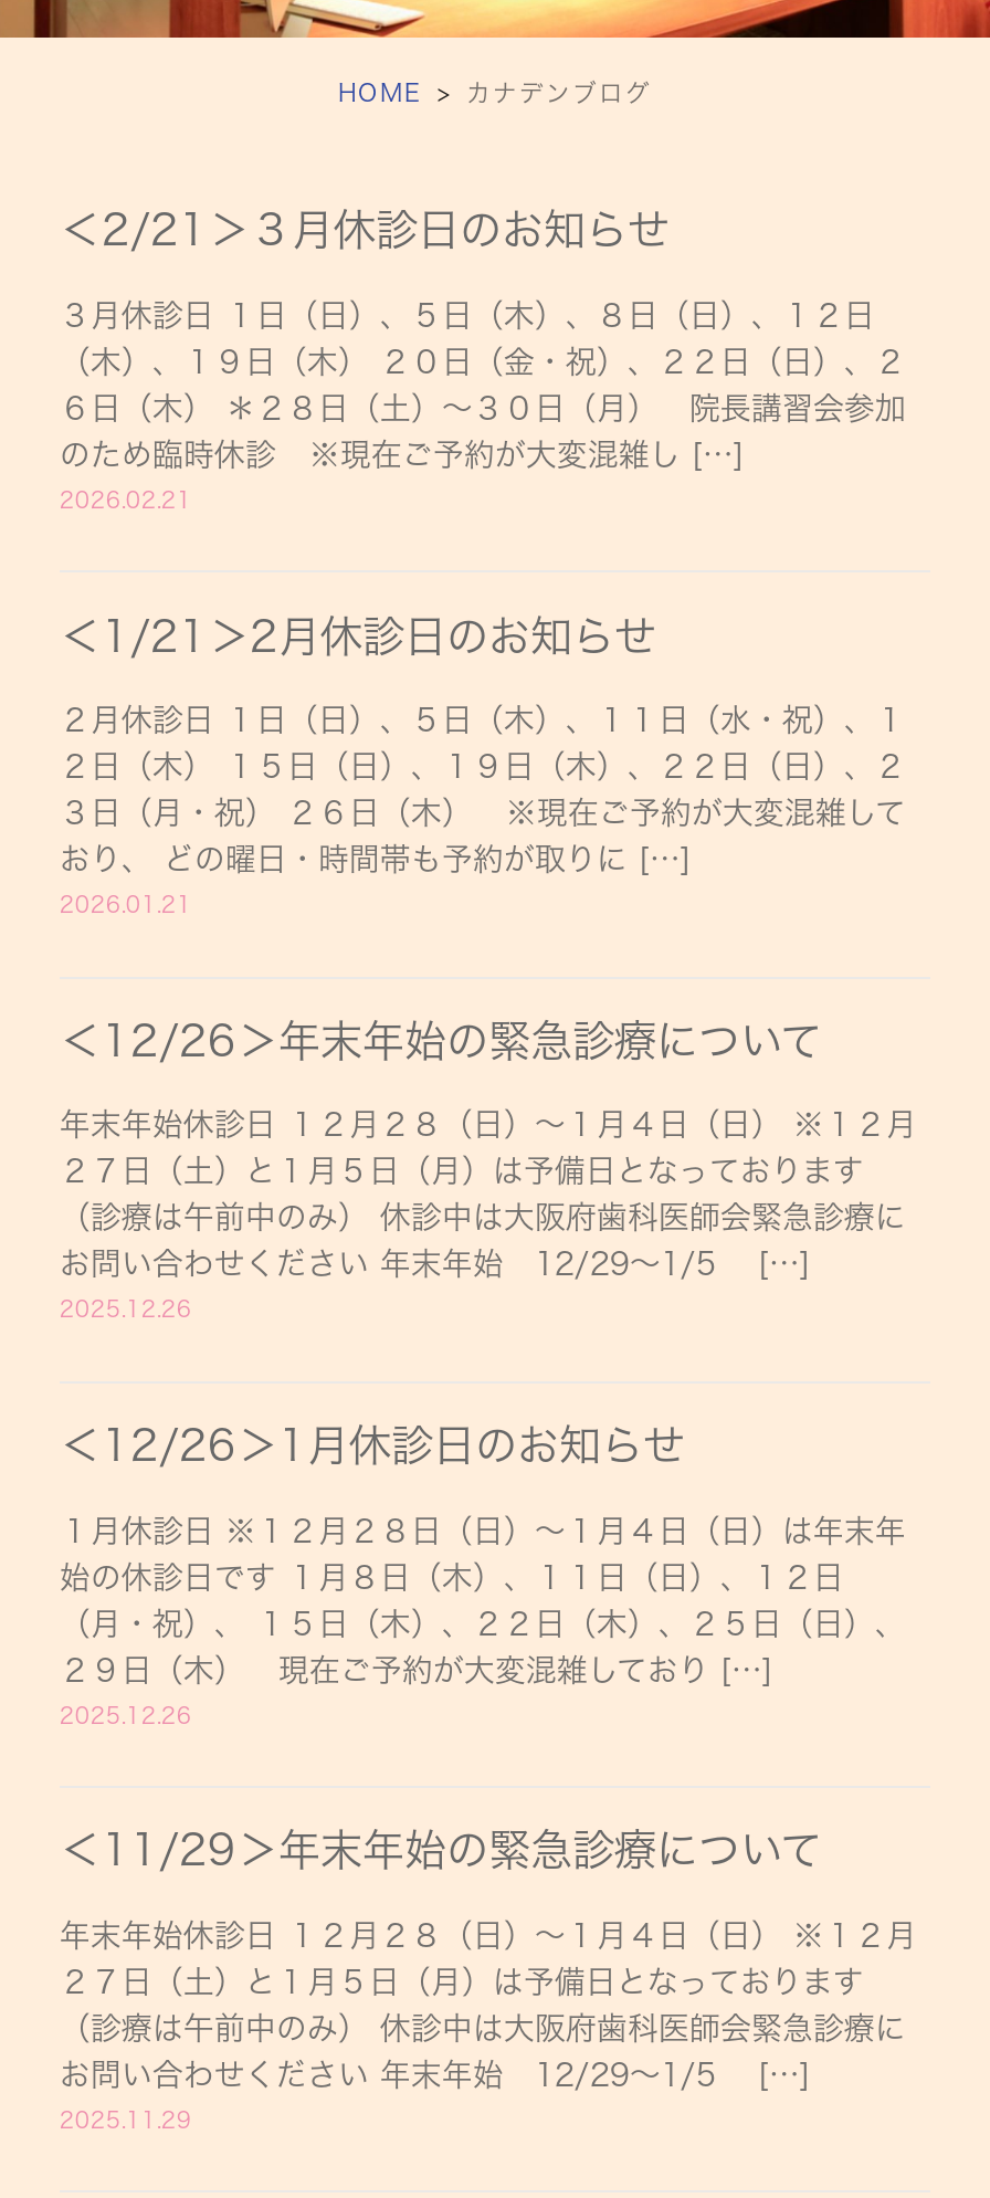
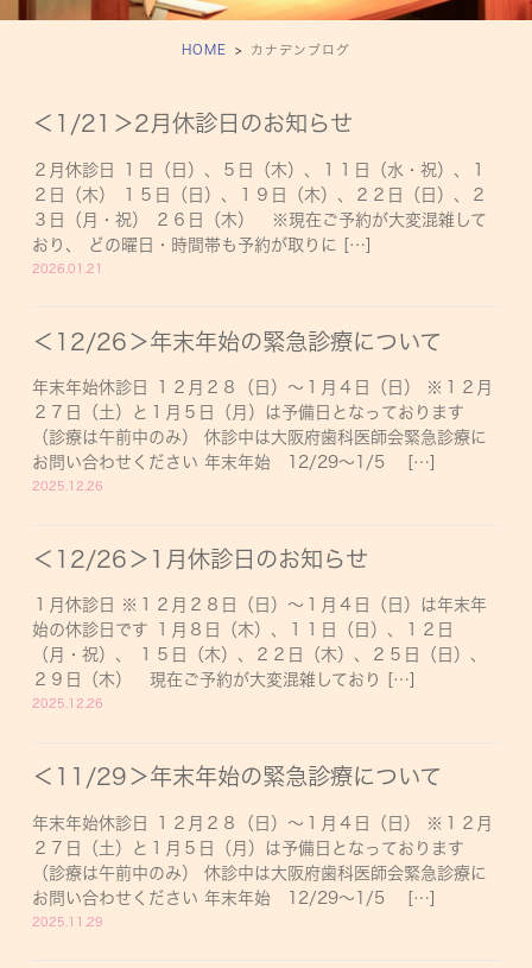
- ＜2/21＞３月休診日のお知らせ
- ３月休診日 １日（日）、５日（木）、８日（日）、１２日
- （木）、１９日（木） ２０日（金・祝）、２２日（日）、２
- ６日（木） ＊２８日（土）〜３０日（月） 院長講習会参加
- のため臨時休診 ※現在ご予約が大変混雑し […]
- 2026.02.21
